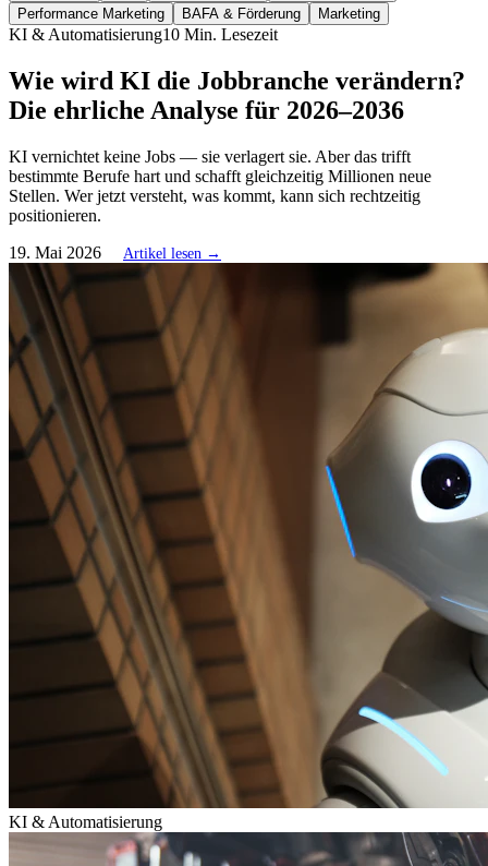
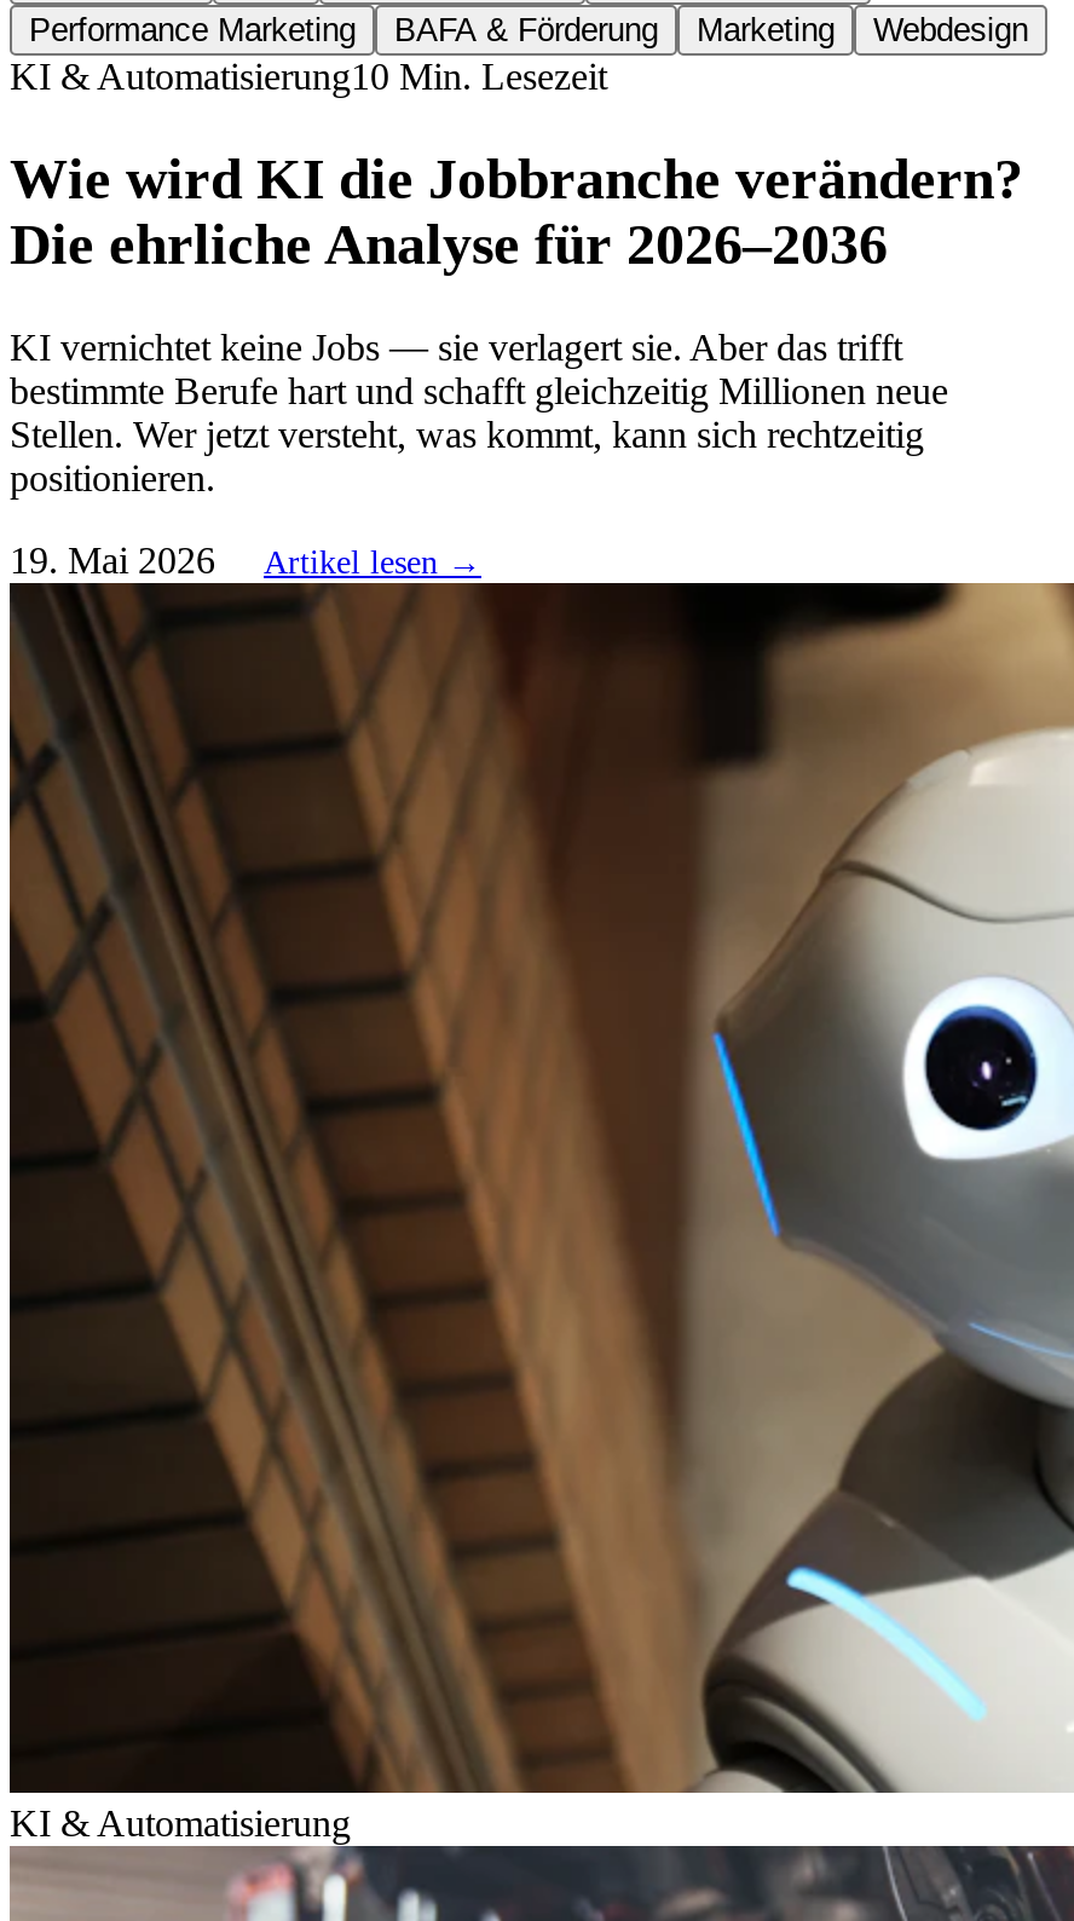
+ Webdesign
